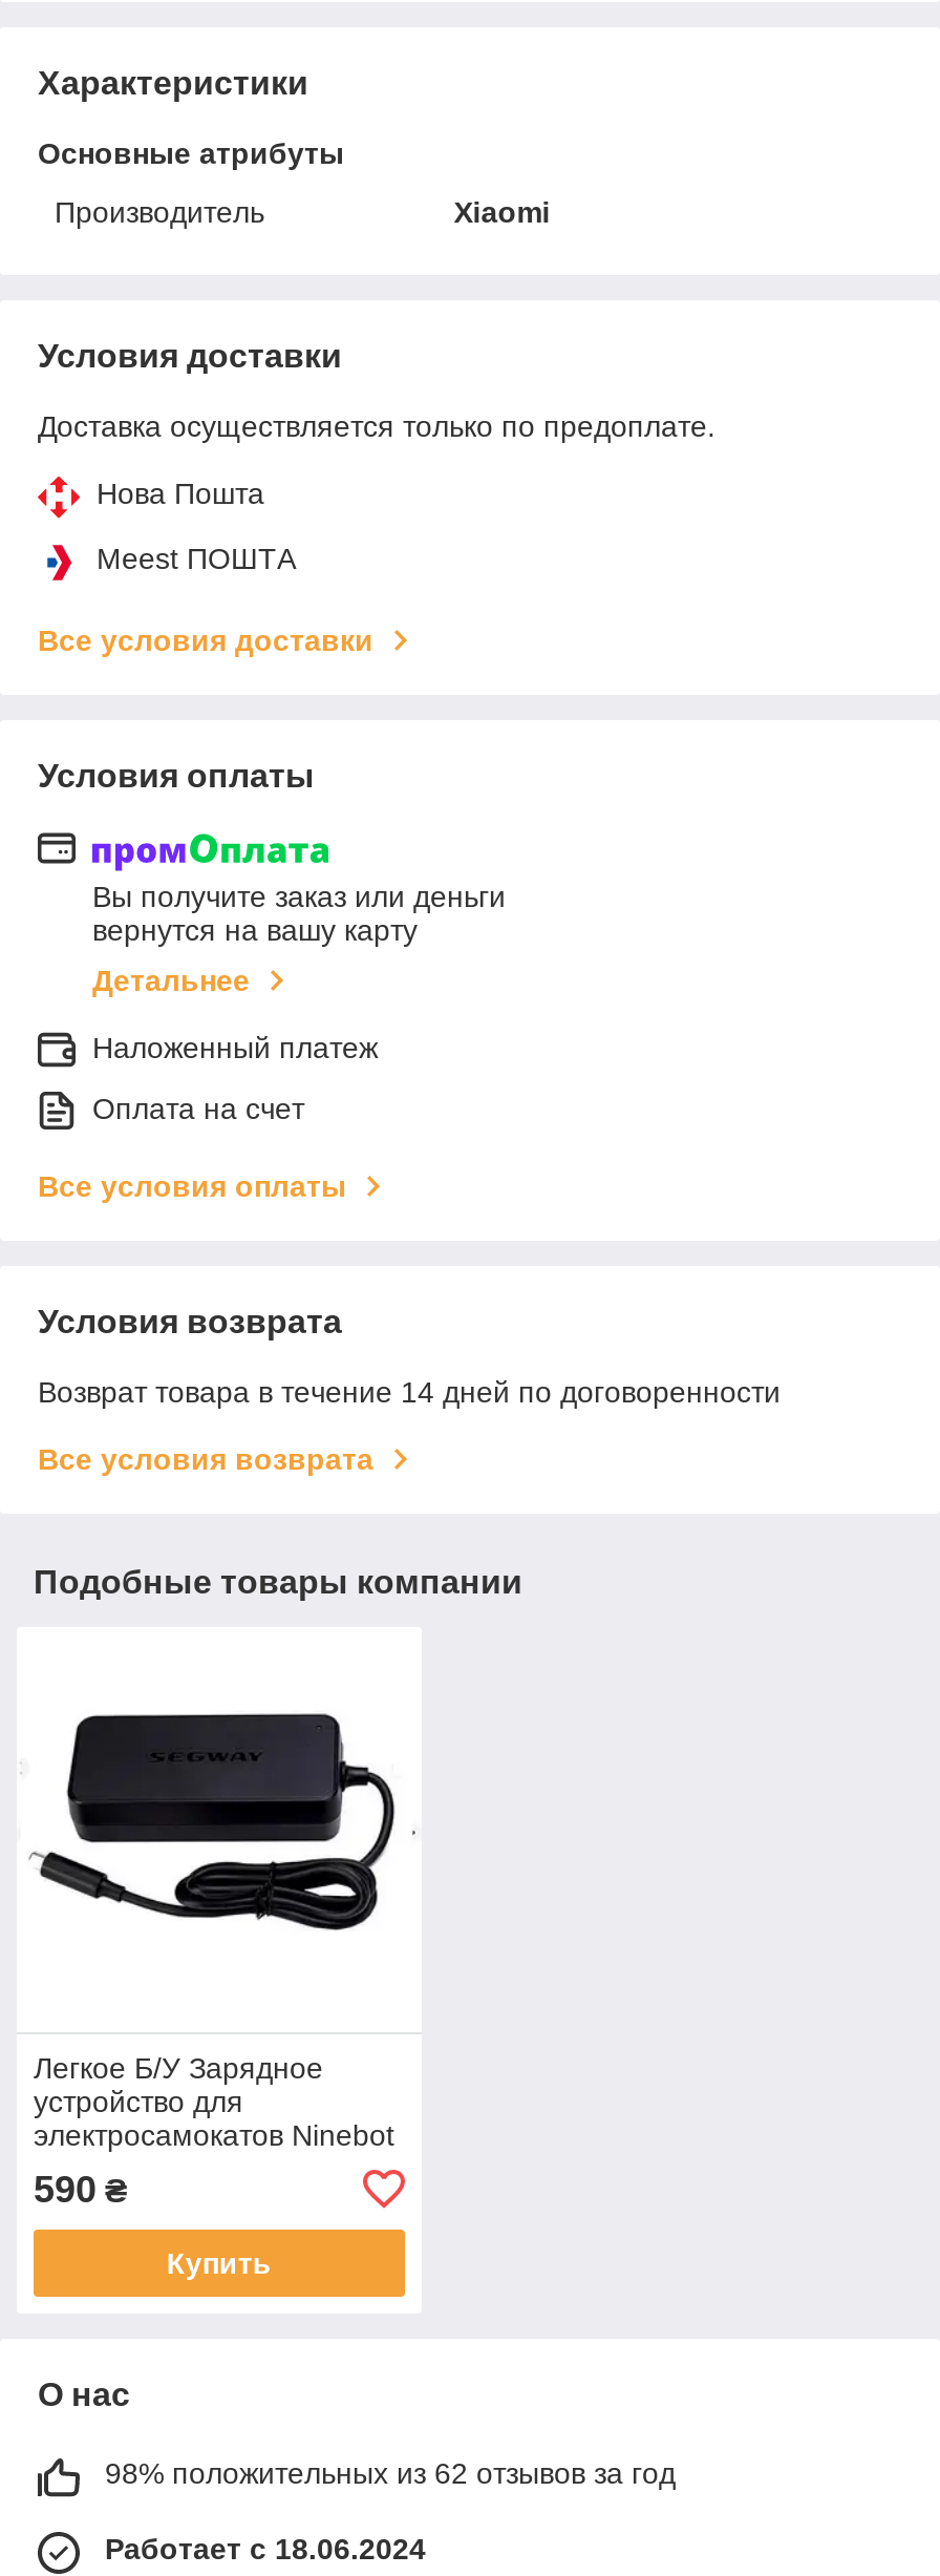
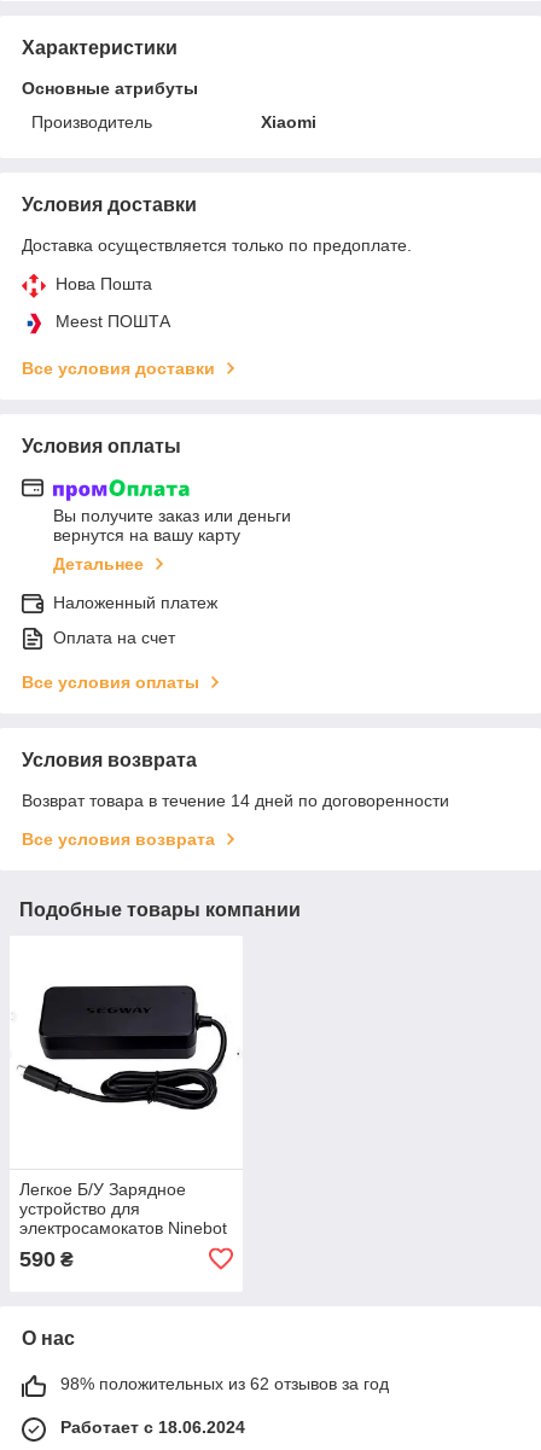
- Купить
